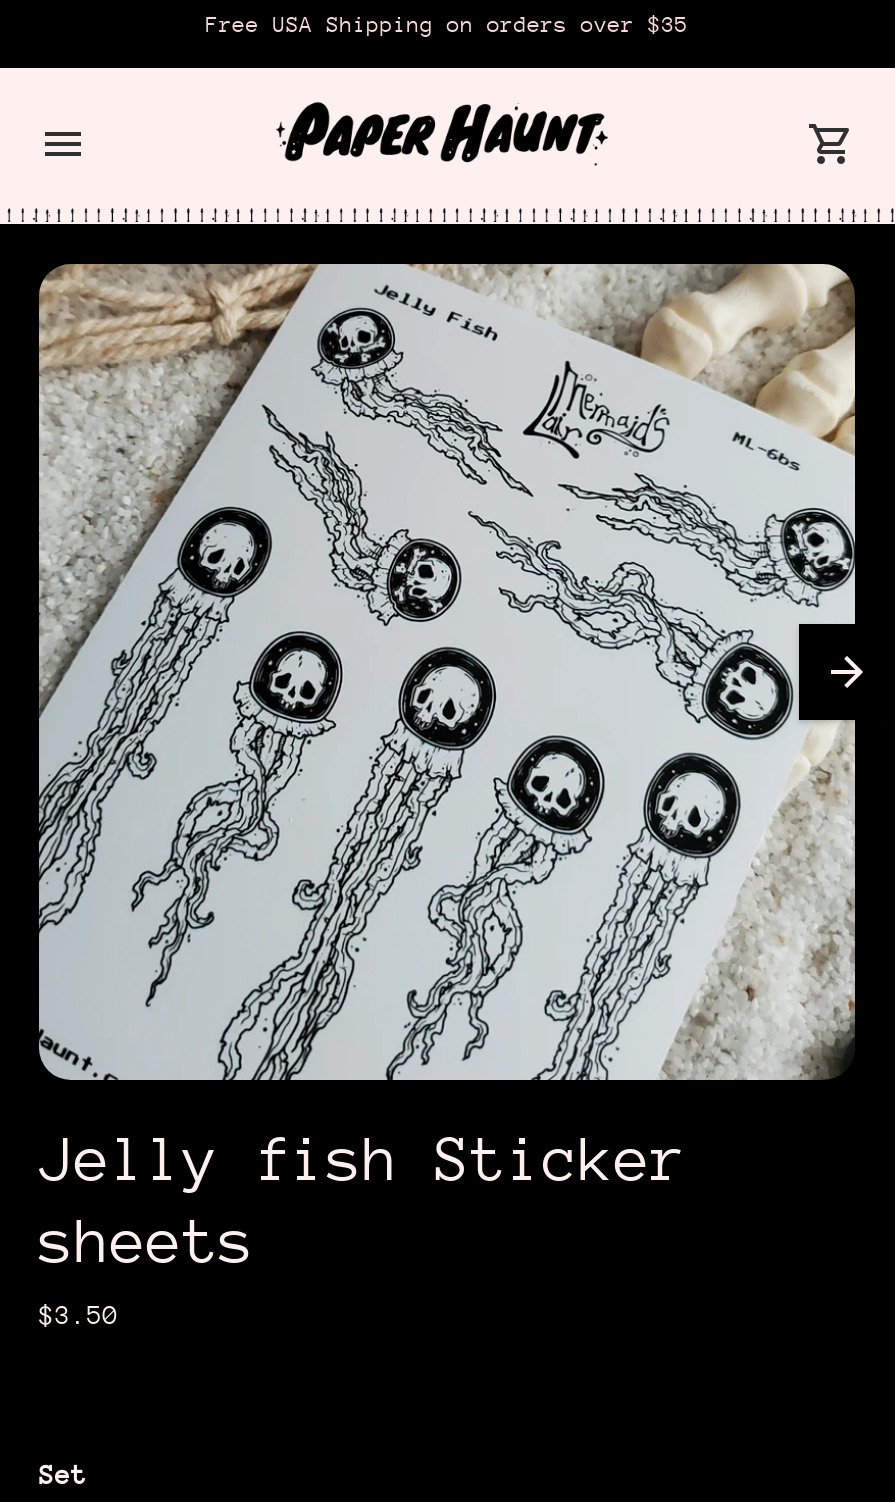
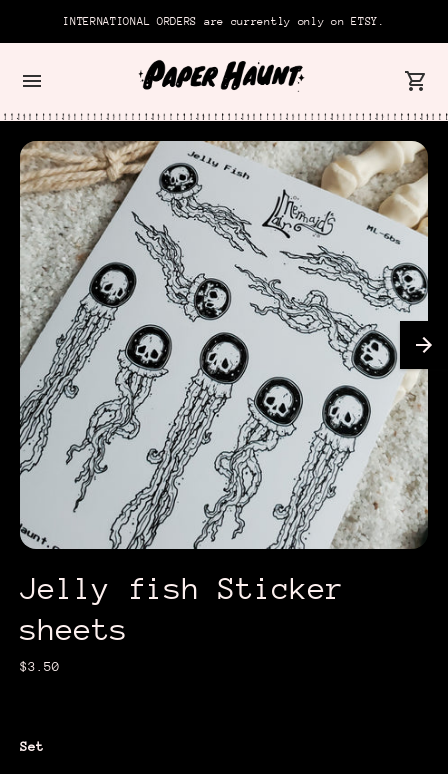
- Free USA Shipping on orders over $35
+ INTERNATIONAL ORDERS are currently only on ETSY.
